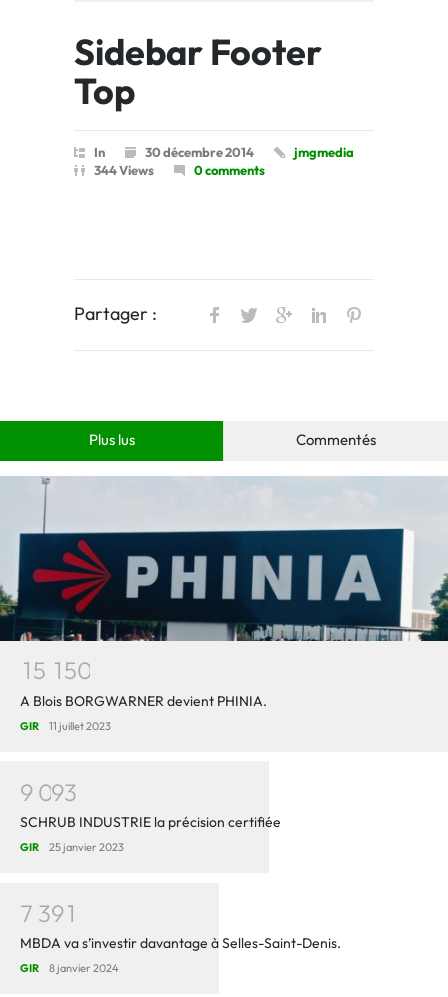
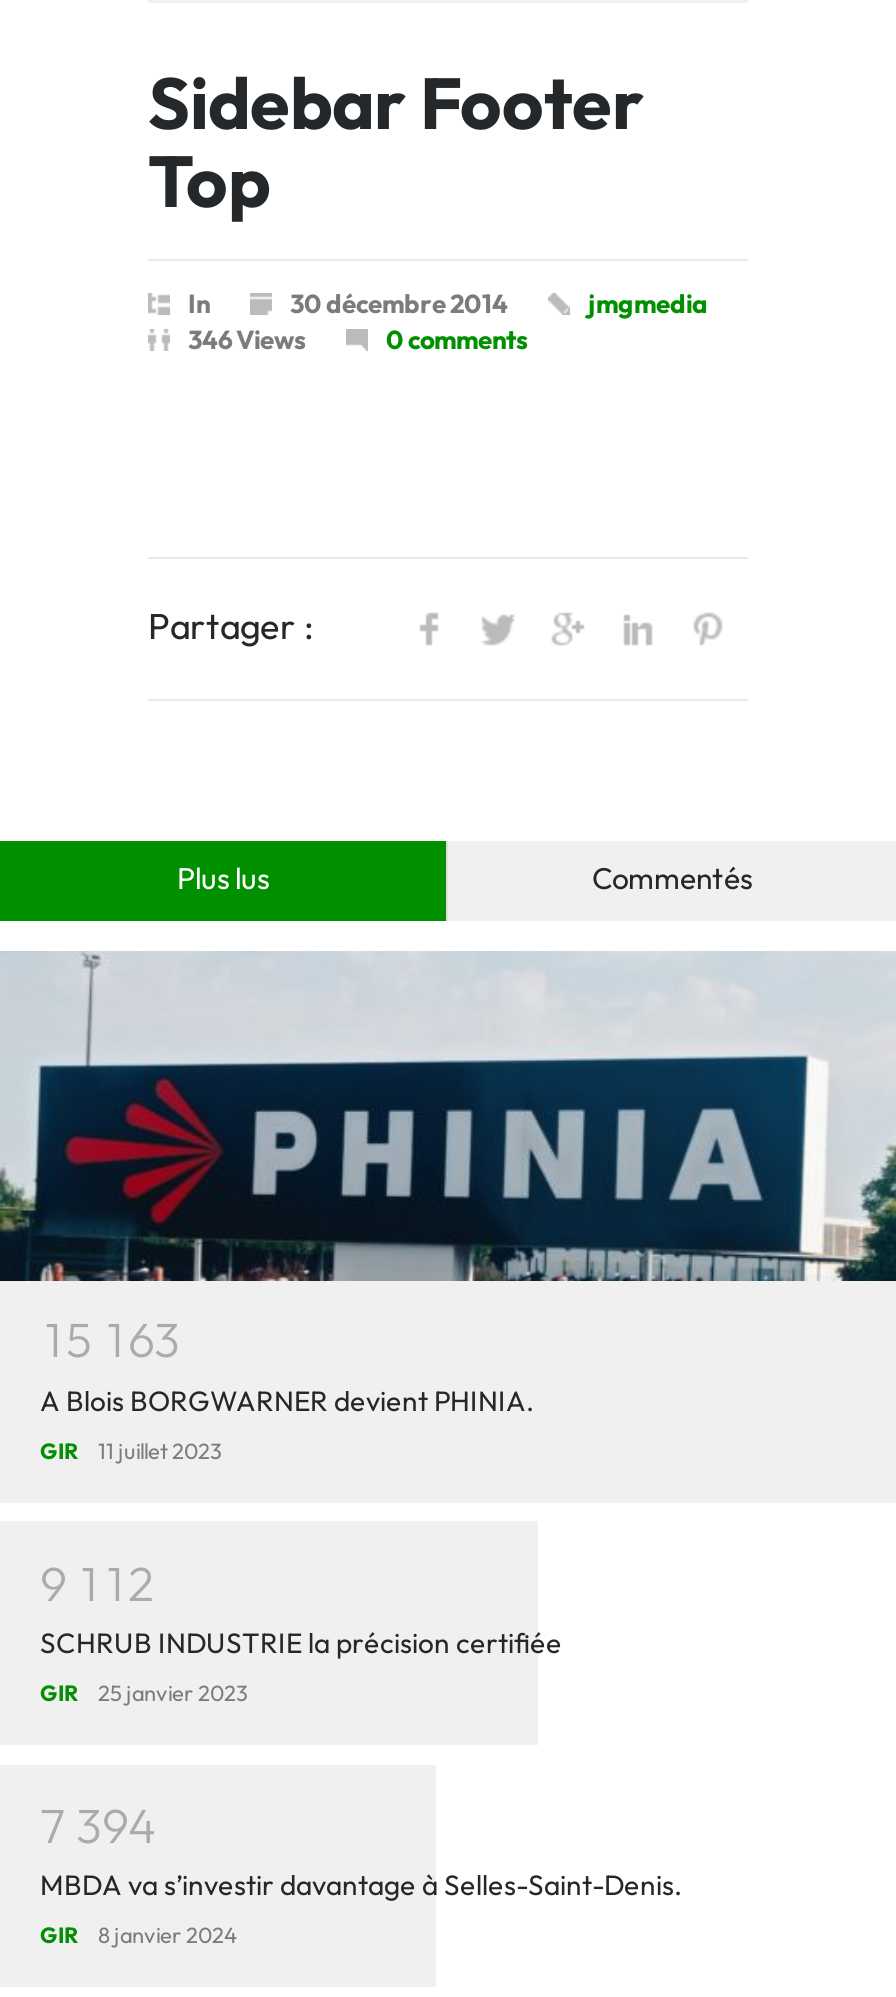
- 344 Views
+ 346 Views

- 1 5 1 50
+ 1 5 1 63

- 9 0
- 93
+ 9 1 1 2

- 7 39 1
+ 7 394
